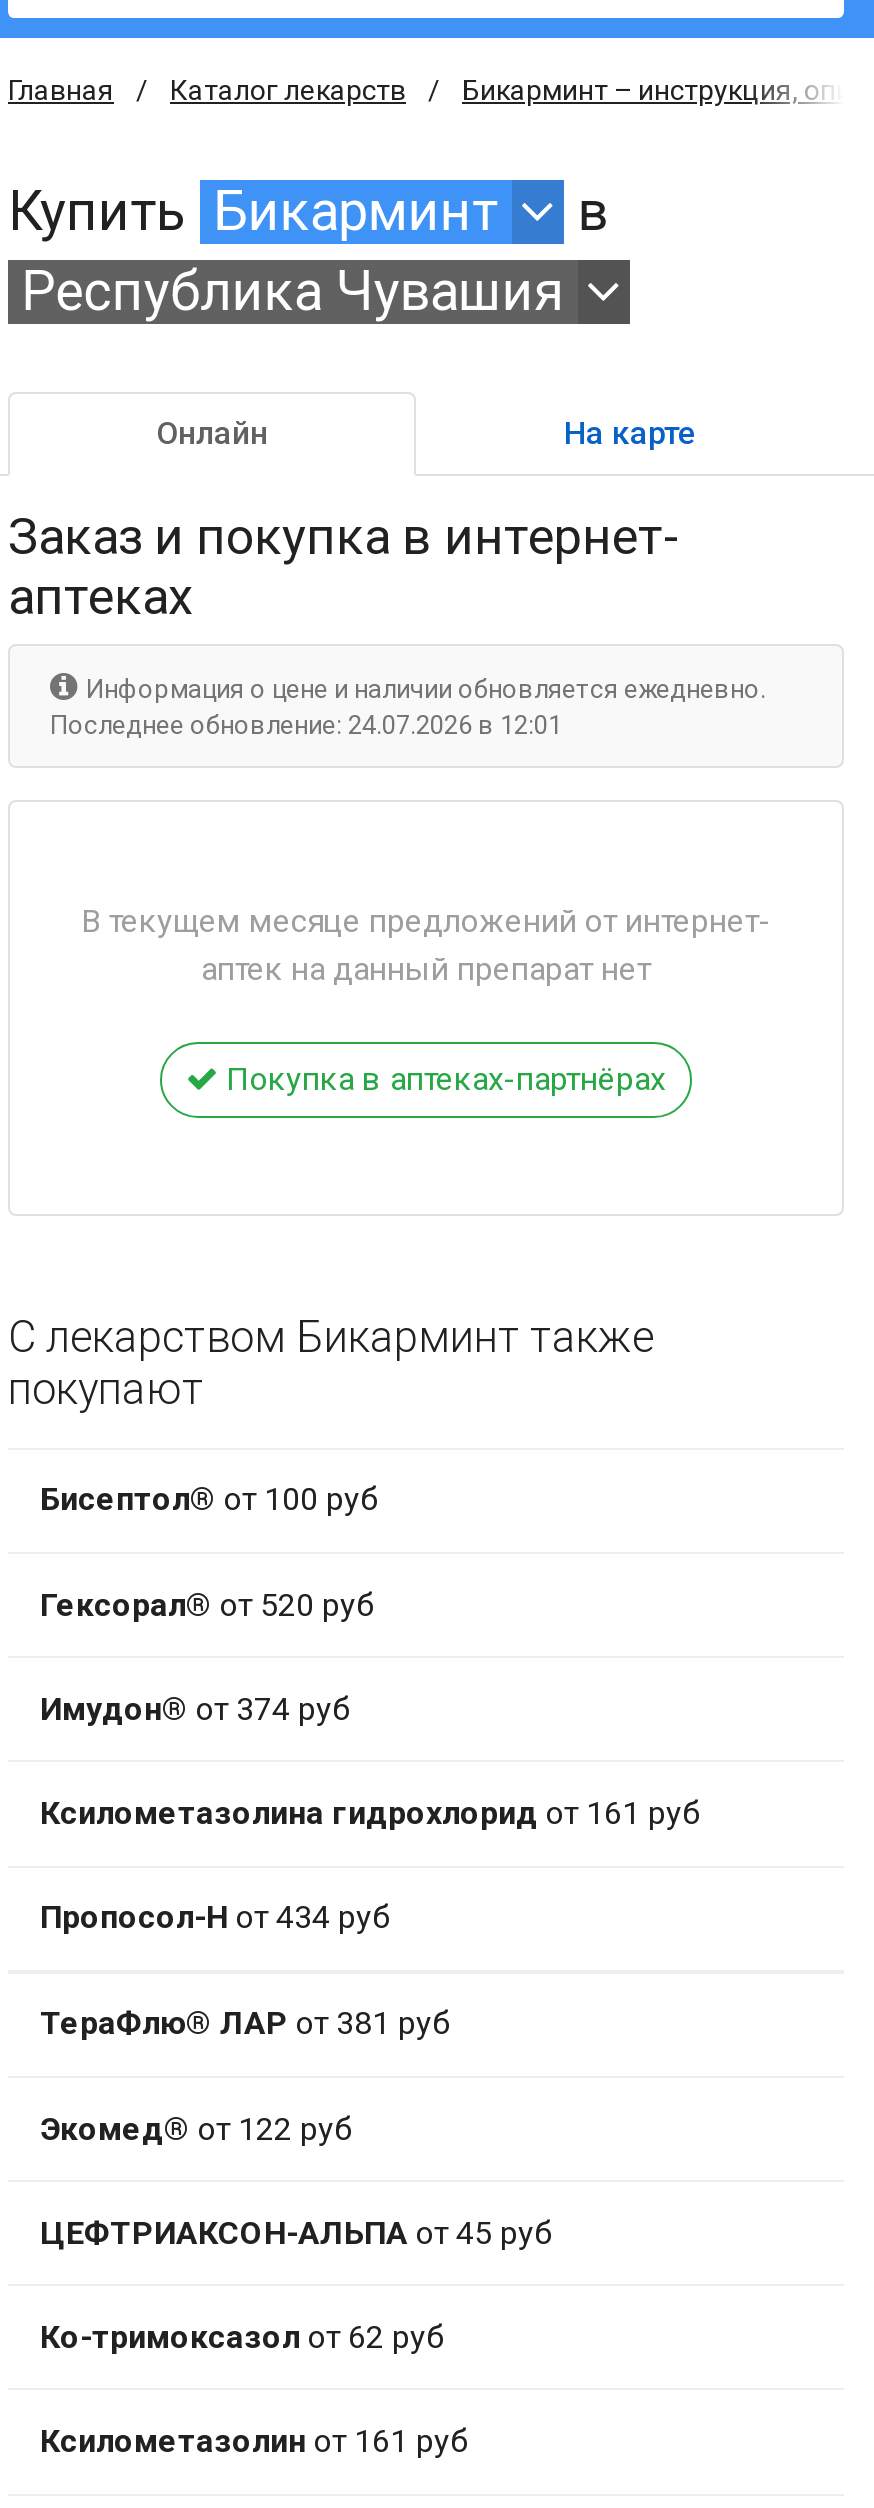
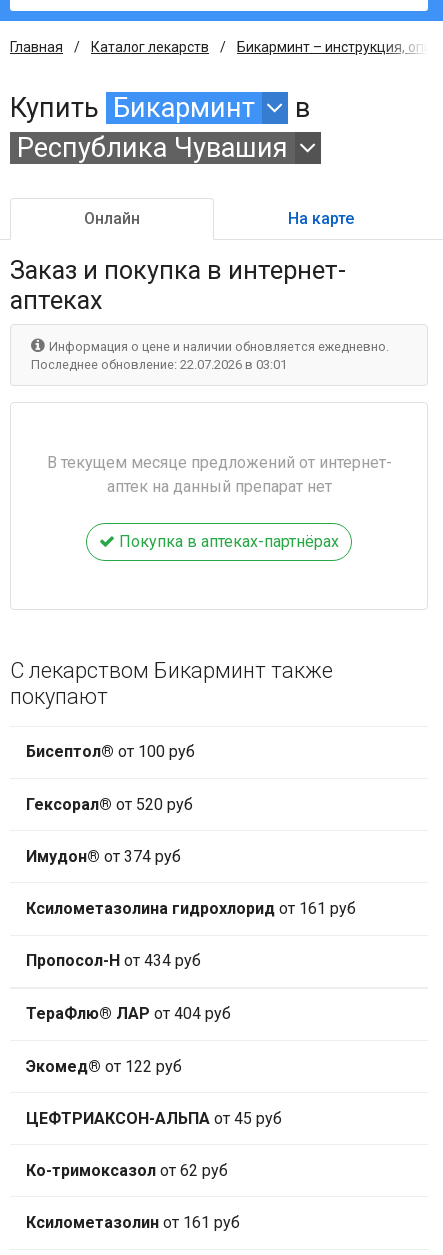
- Последнее обновление: 24.07.2026 в 12:01
+ Последнее обновление: 22.07.2026 в 03:01

- ТераФлю® ЛАР от 381 руб
+ ТераФлю® ЛАР от 404 руб
